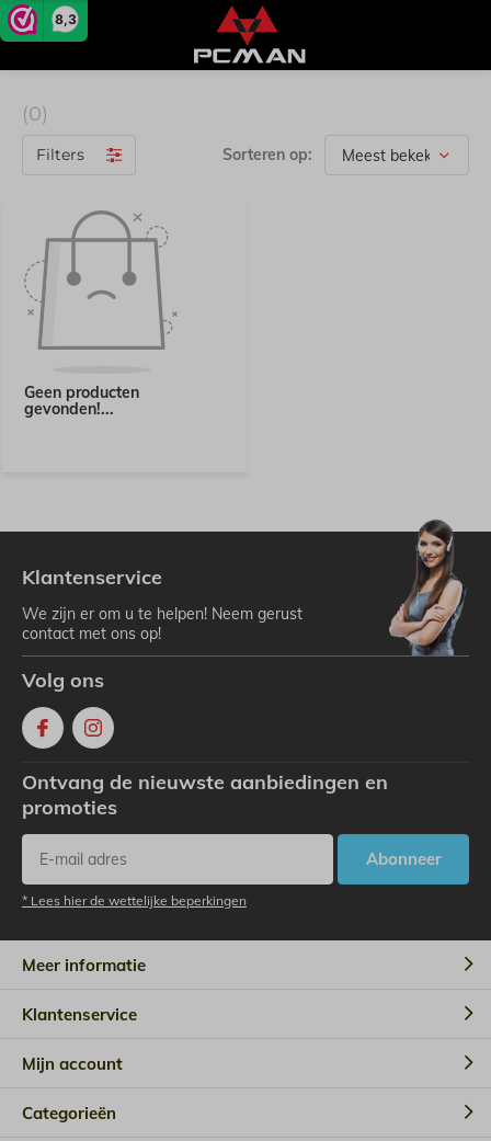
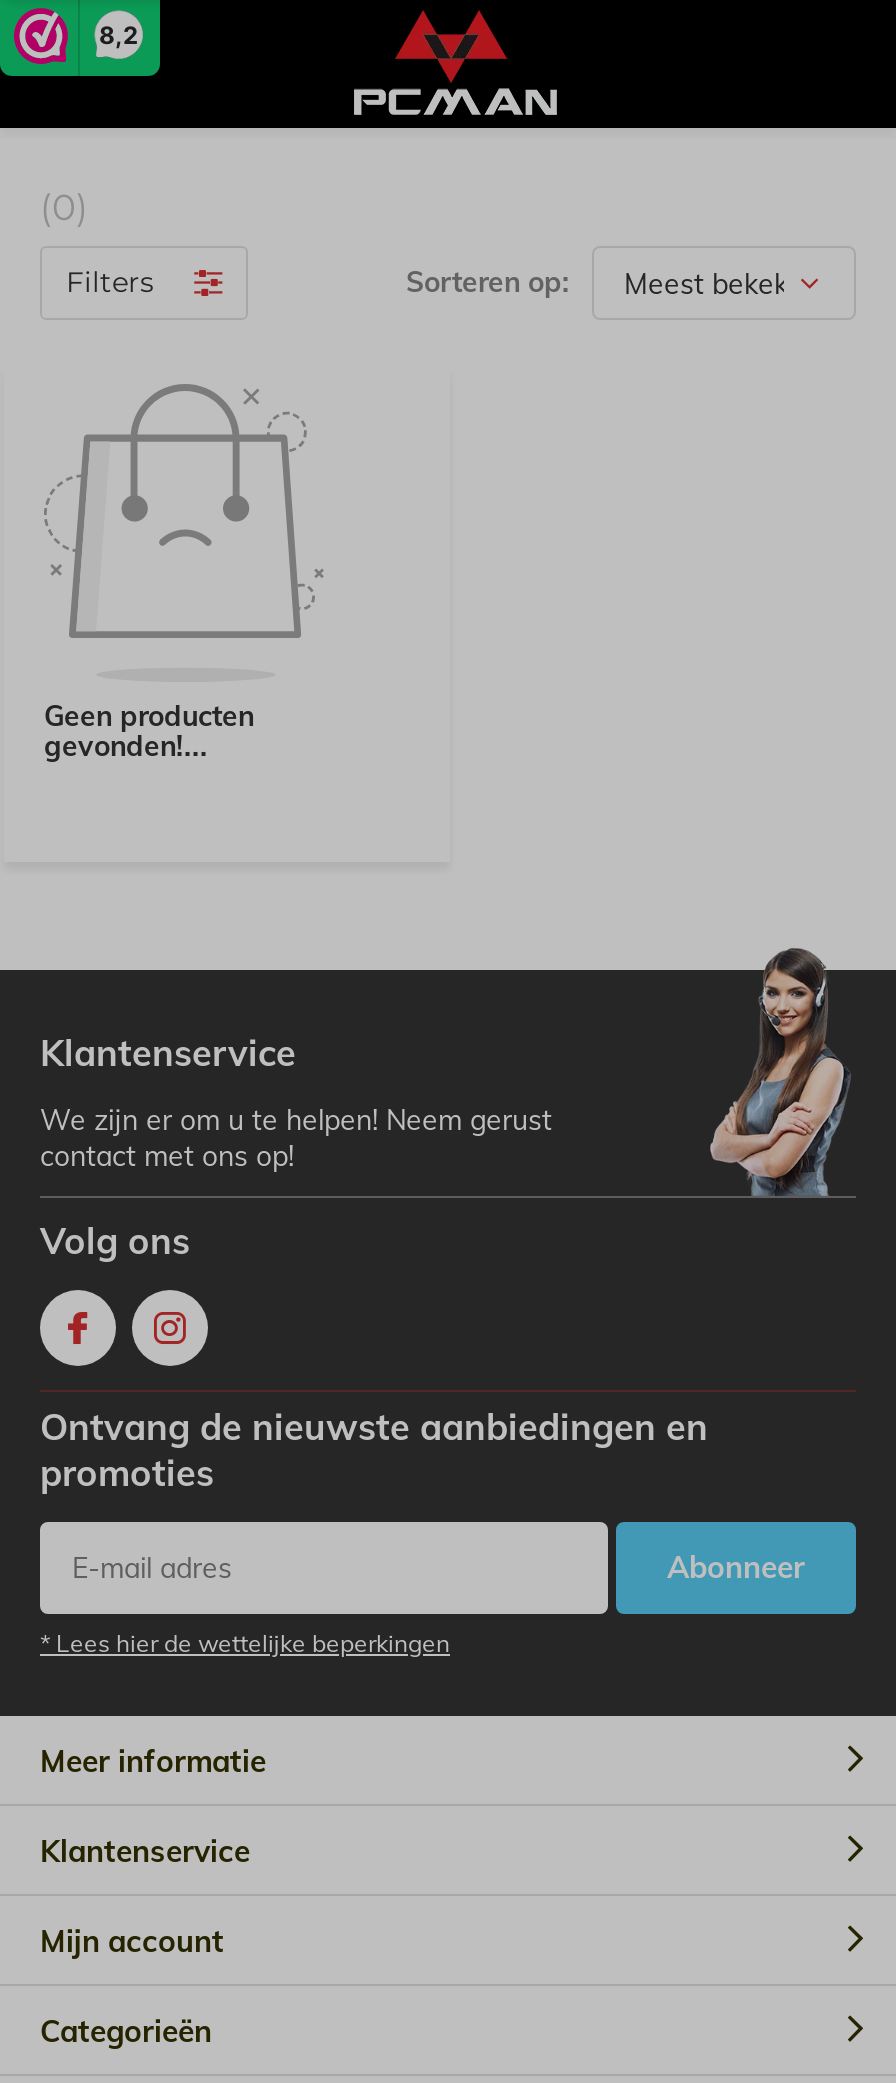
- 8,3
+ 8,2
